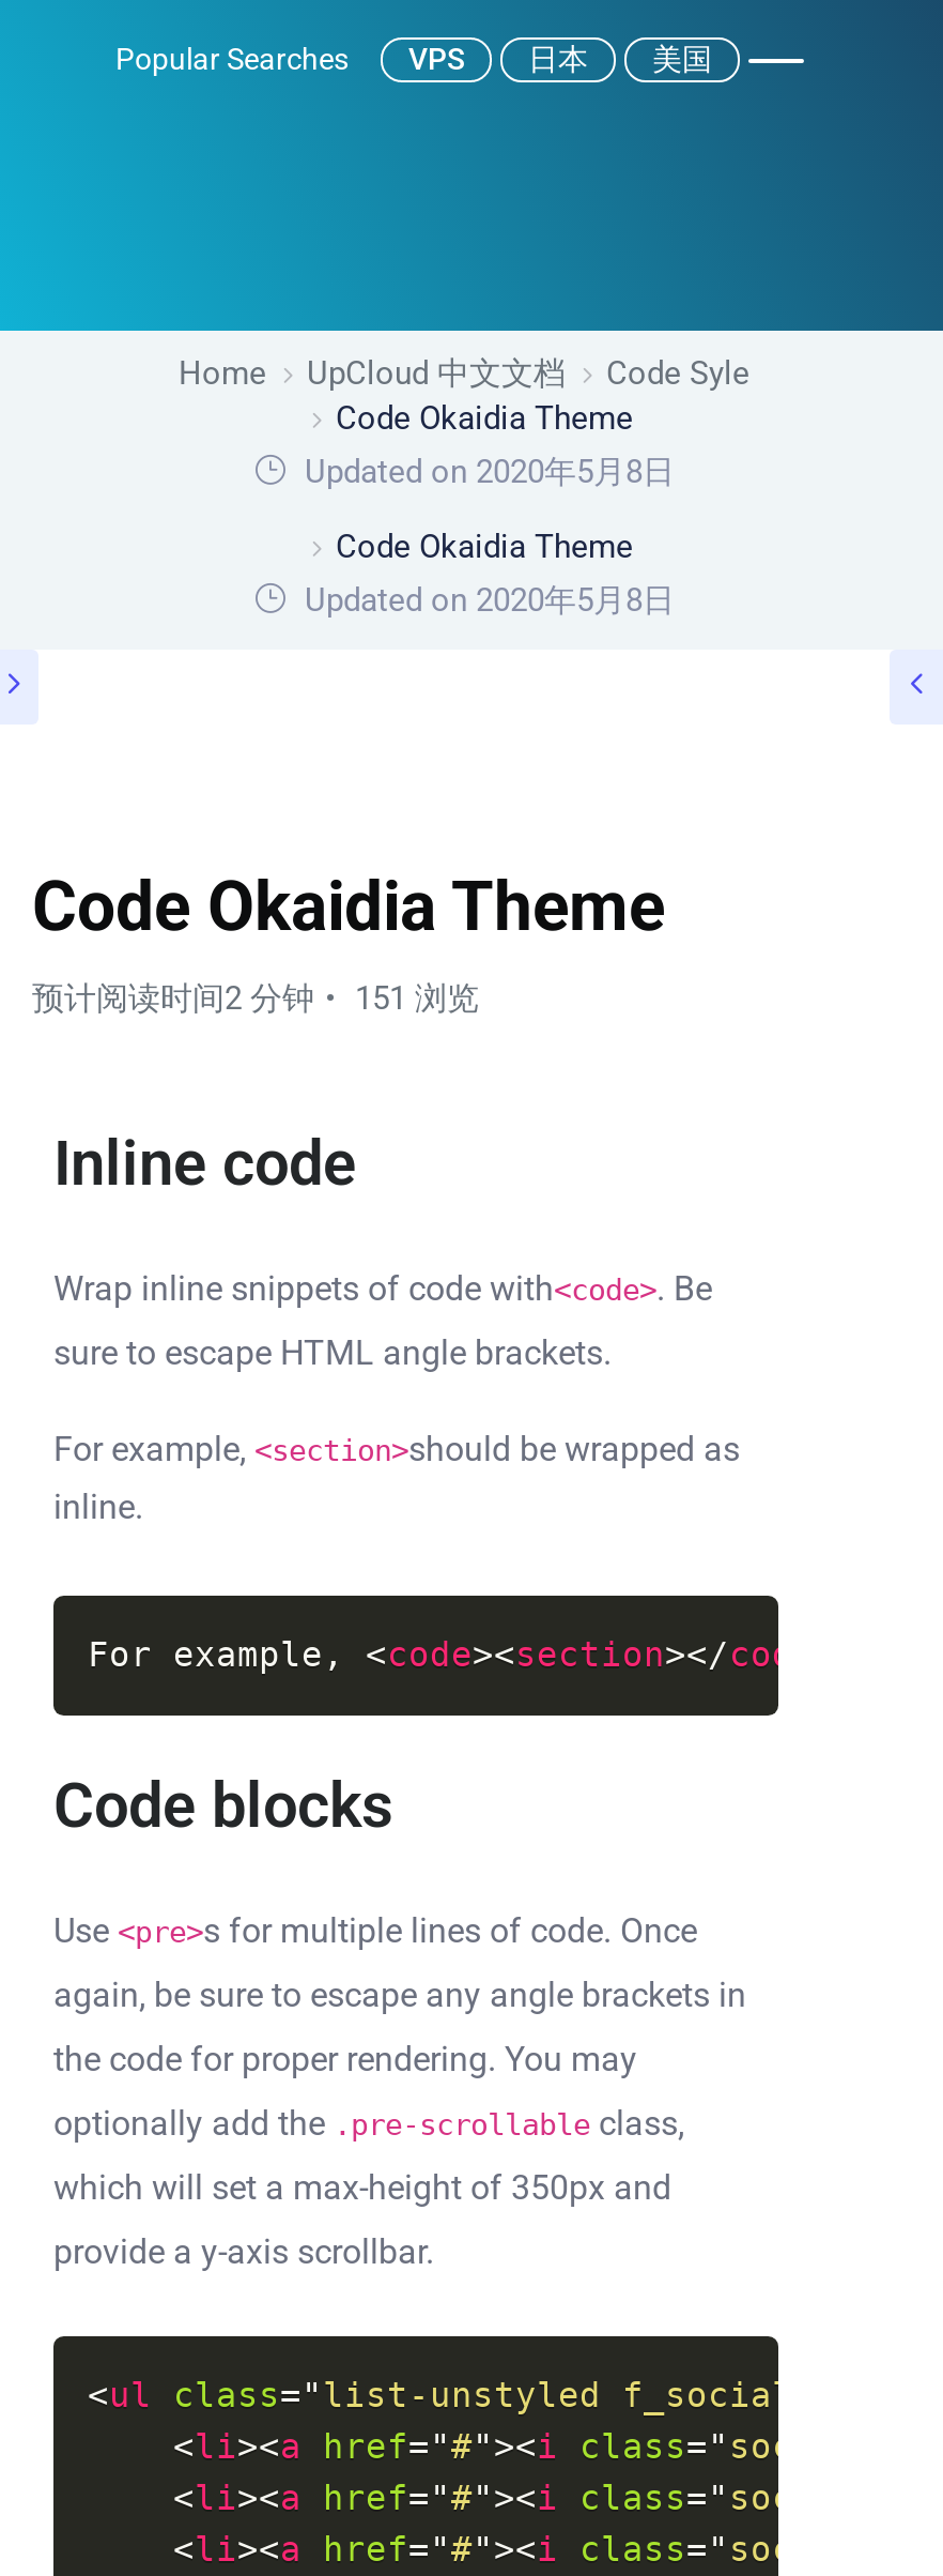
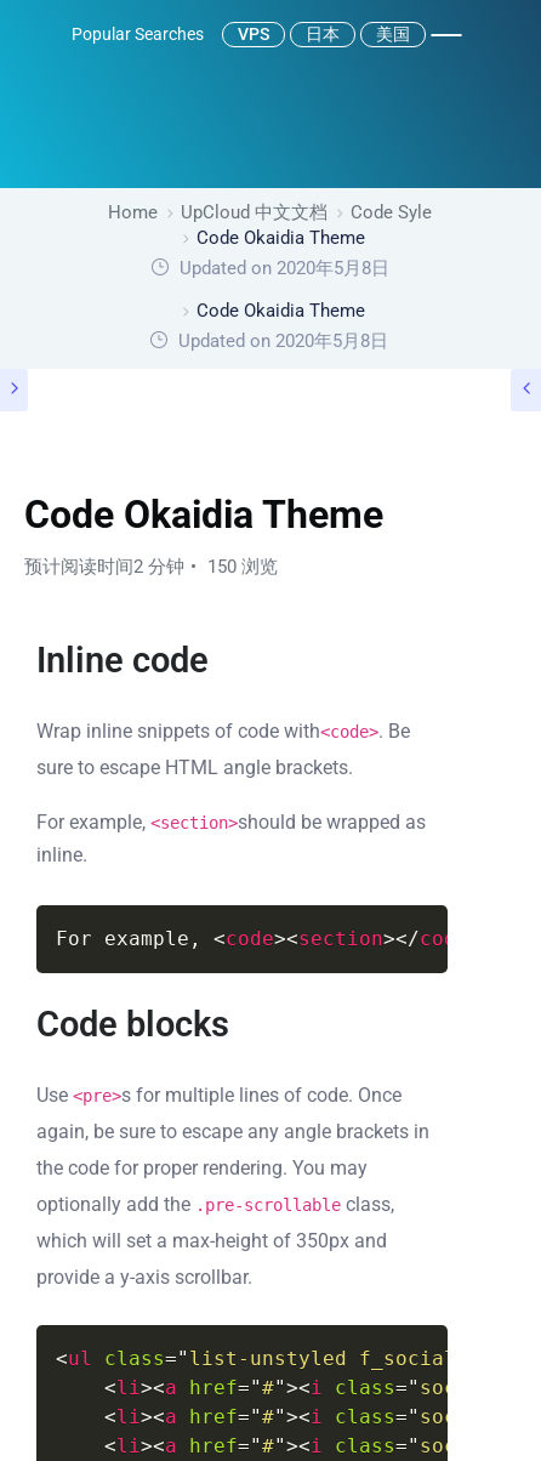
- 预计阅读时间2 分钟 151 浏览
+ 预计阅读时间2 分钟 150 浏览
